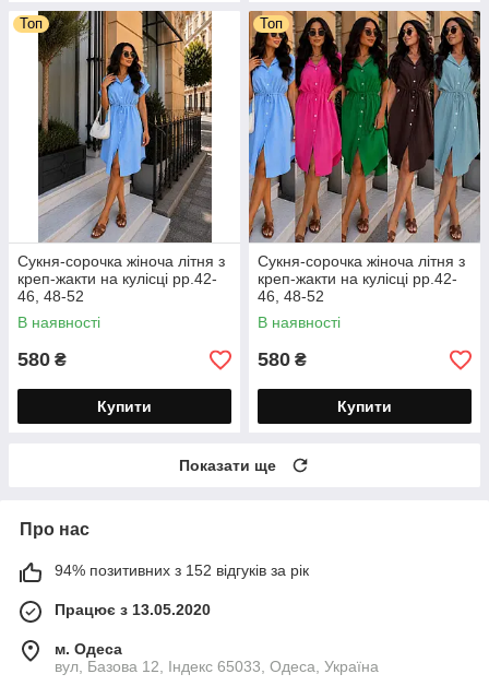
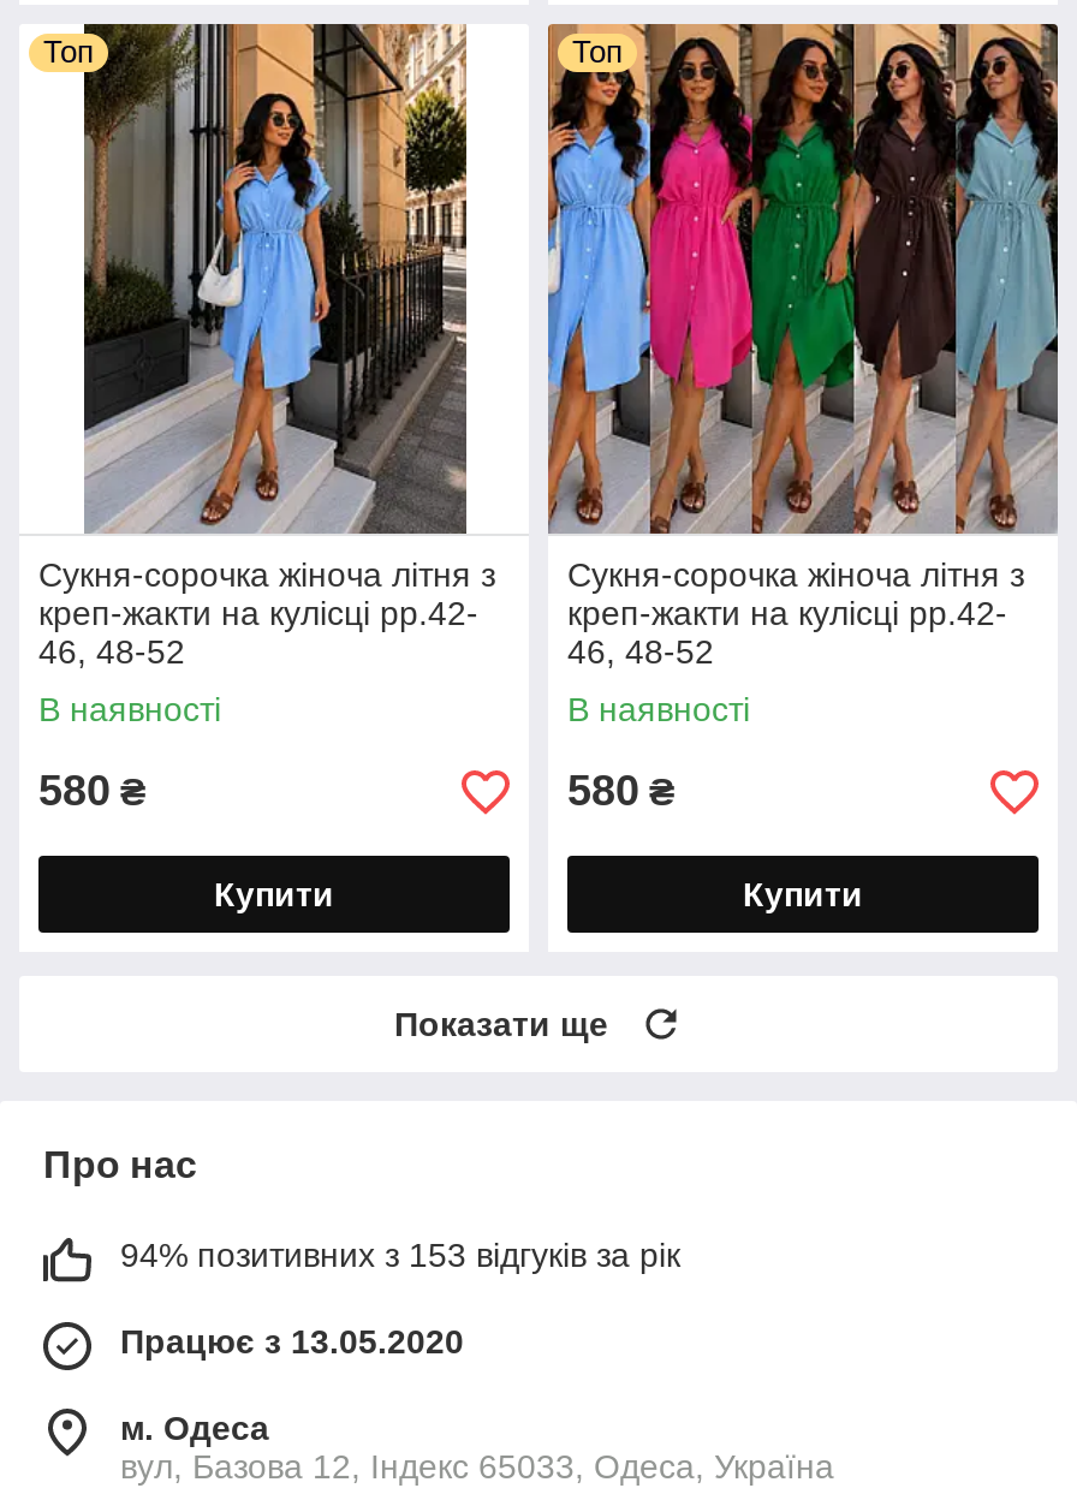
- 94% позитивних з 152 відгуків за рік
+ 94% позитивних з 153 відгуків за рік
